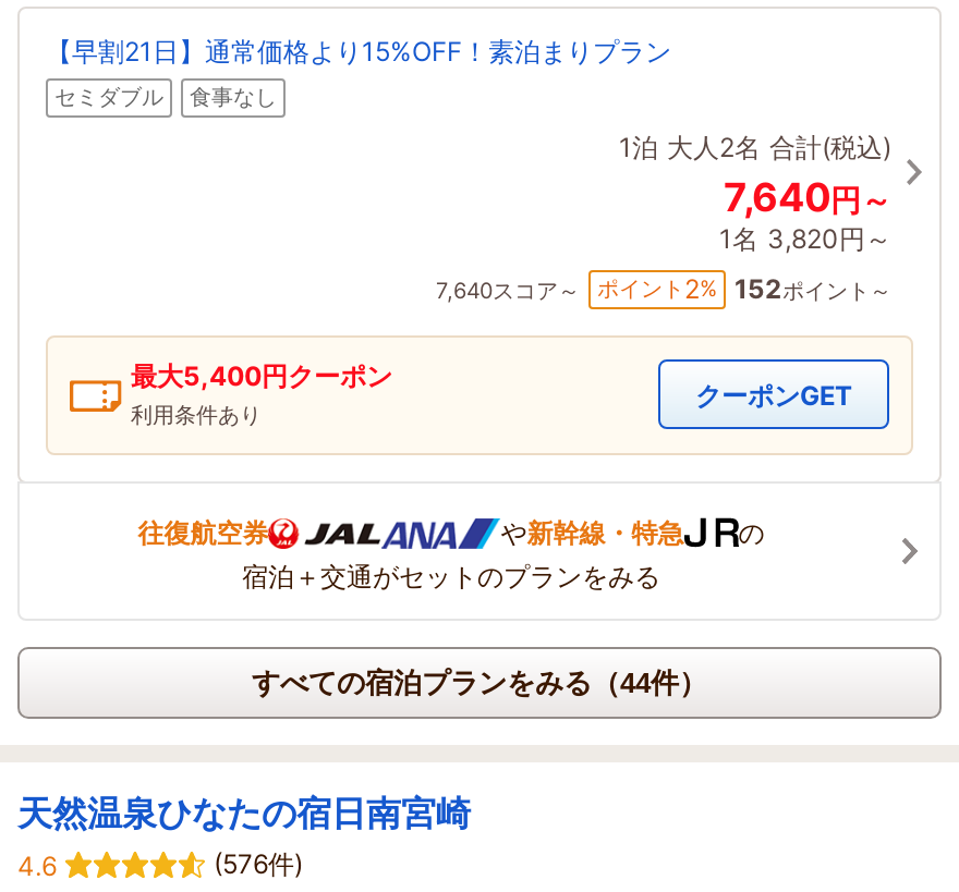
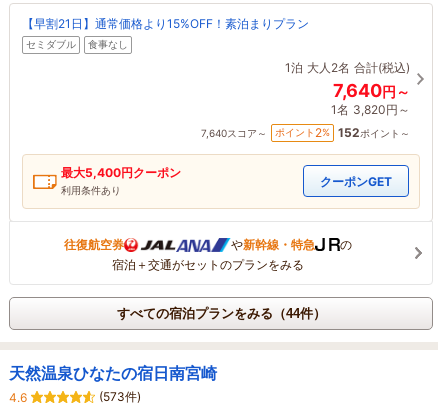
- (576件)
+ (573件)
